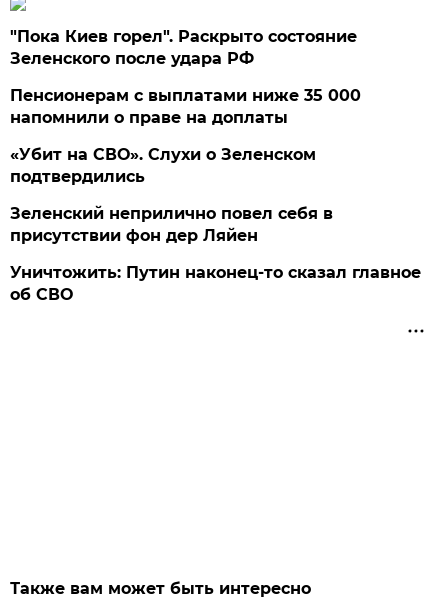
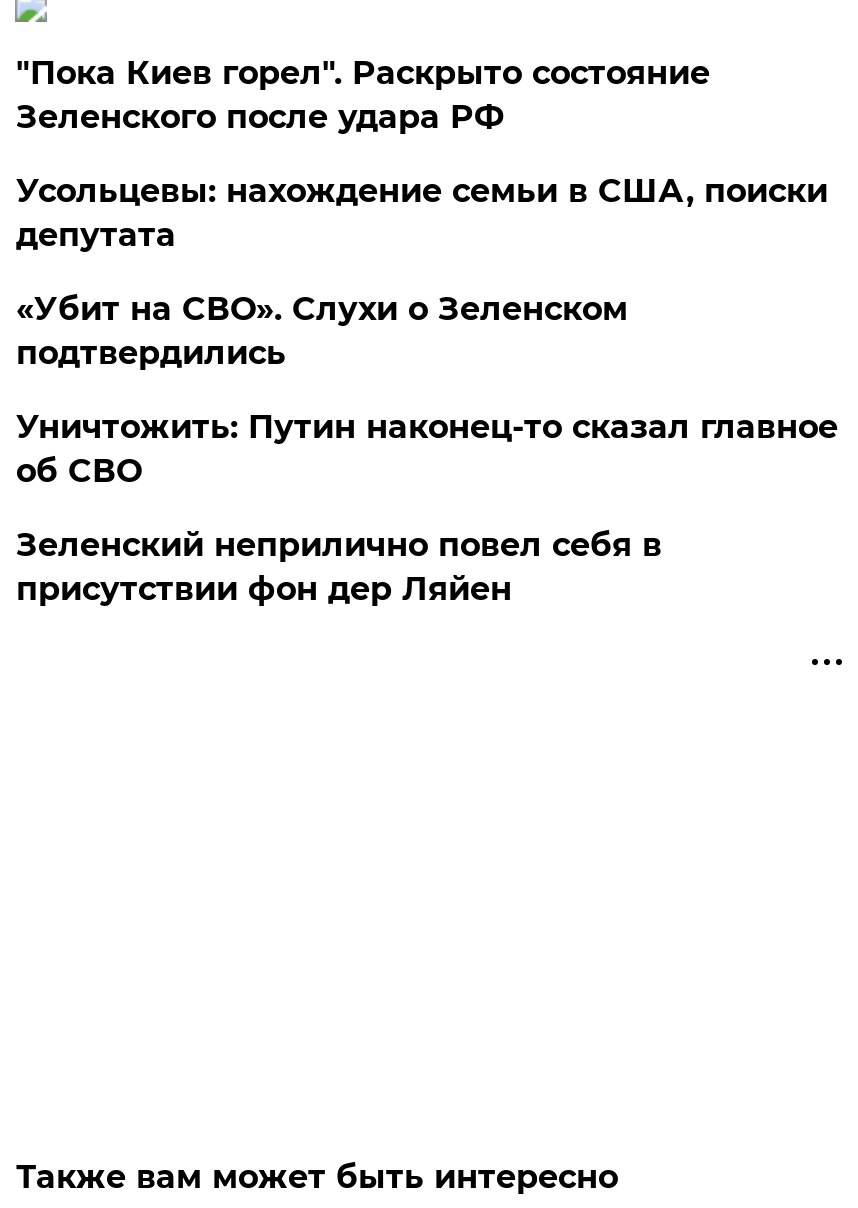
- Пенсионерам с выплатами ниже 35 000
- напомнили о праве на доплаты
+ Усольцевы: нахождение семьи в США, поиски
+ депутата

moved down: Зеленский неприлично повел cебя в | присутствии фон дер Ляйен

moved up: Уничтожить: Путин наконец-то сказал главное | об СВО
